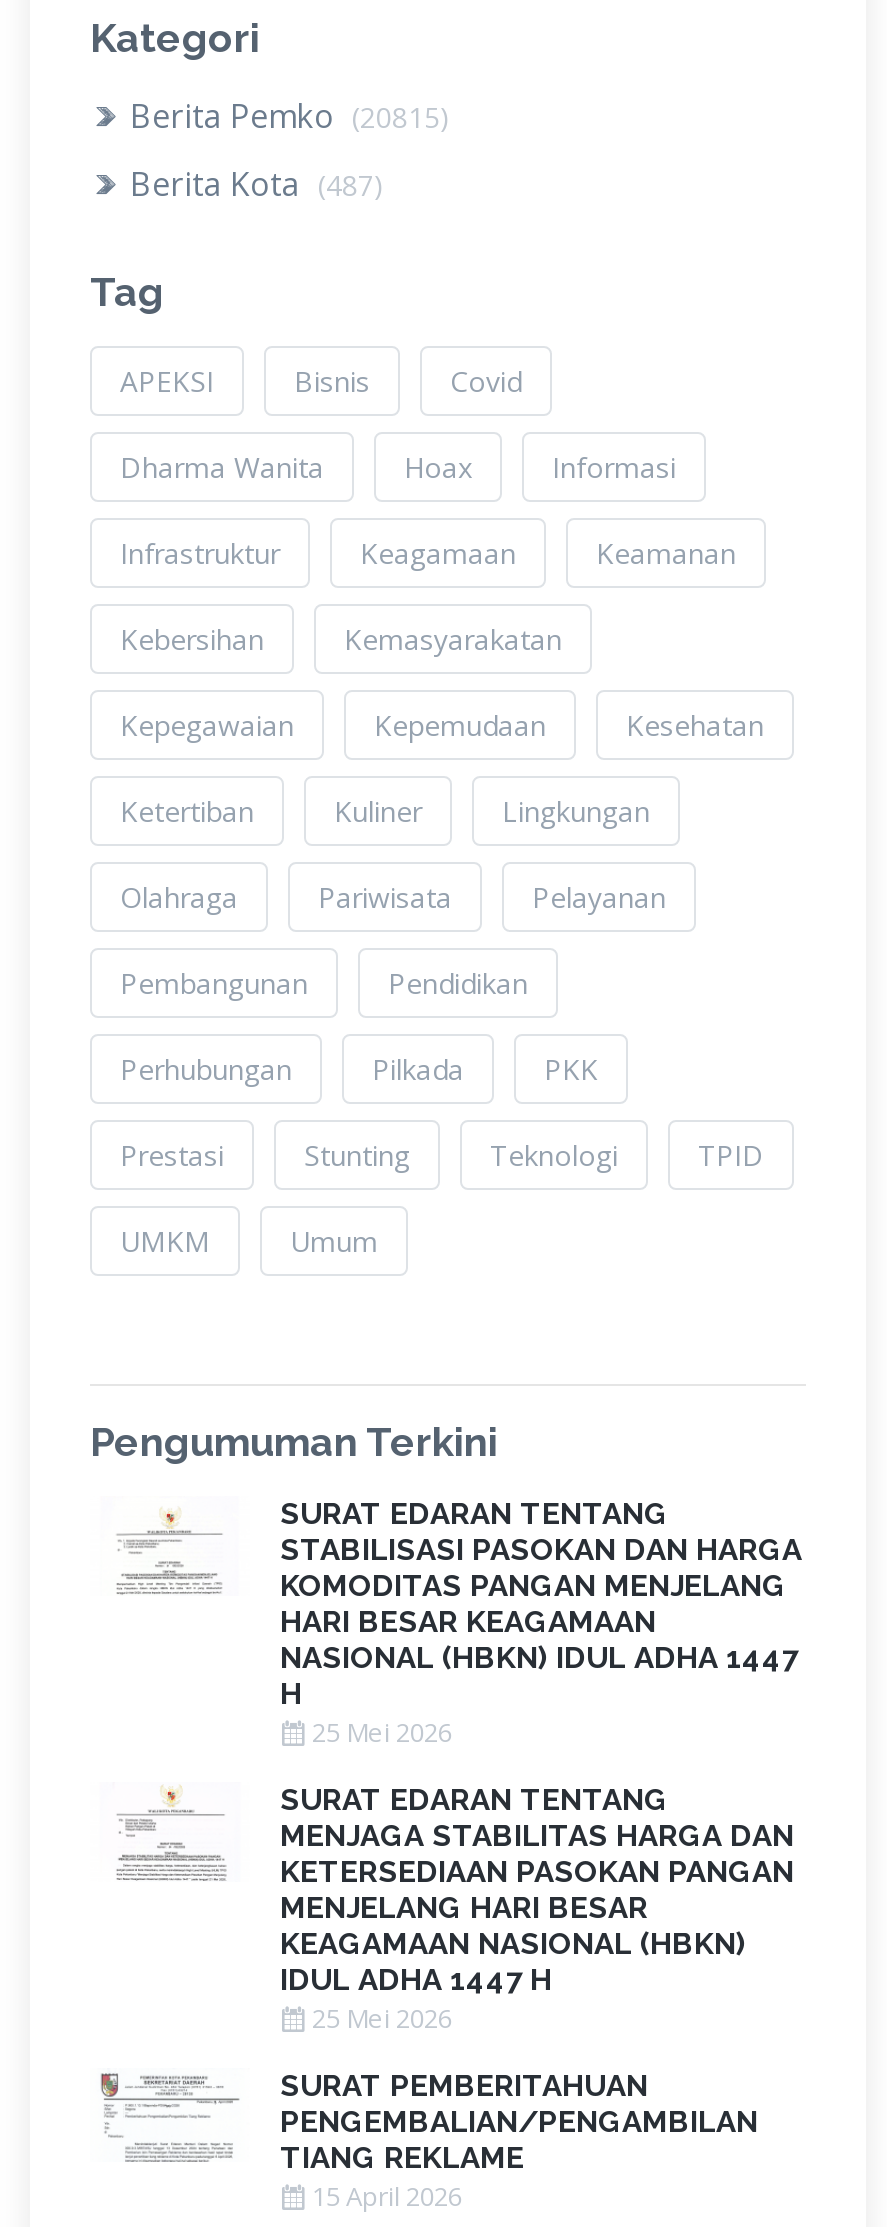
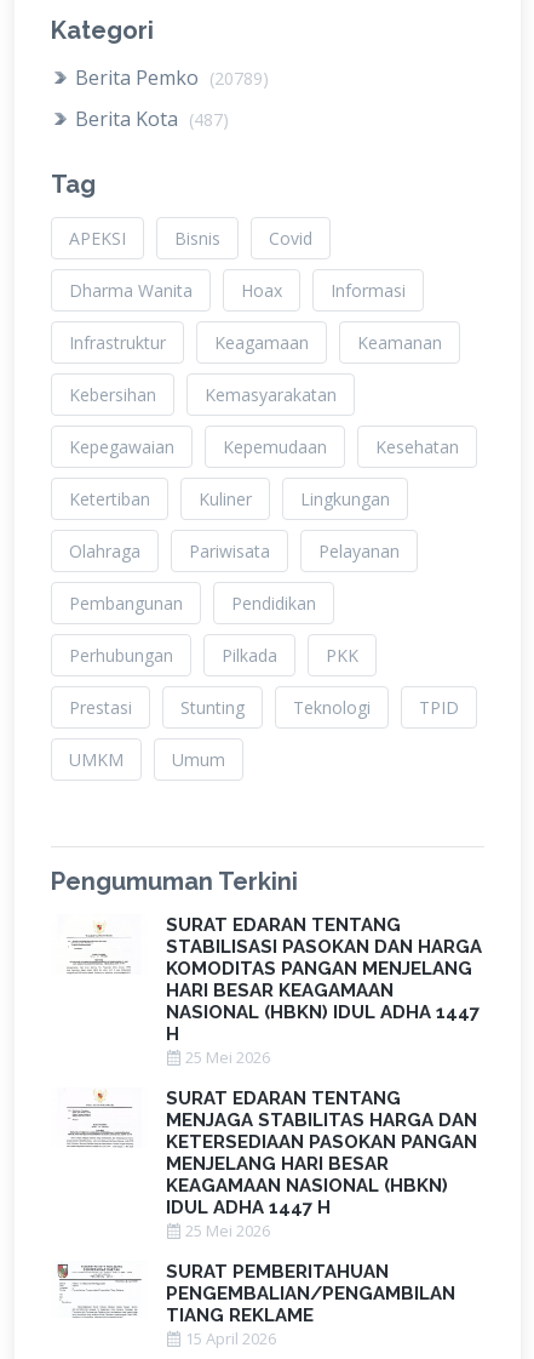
- Berita Pemko (20815)
+ Berita Pemko (20789)
